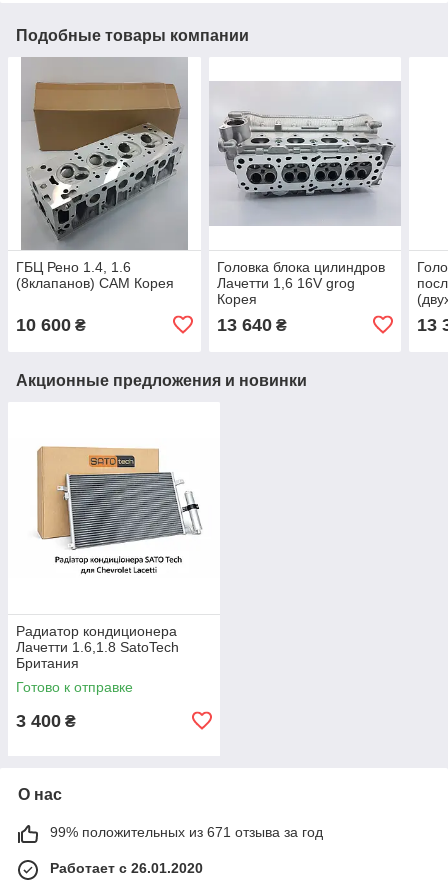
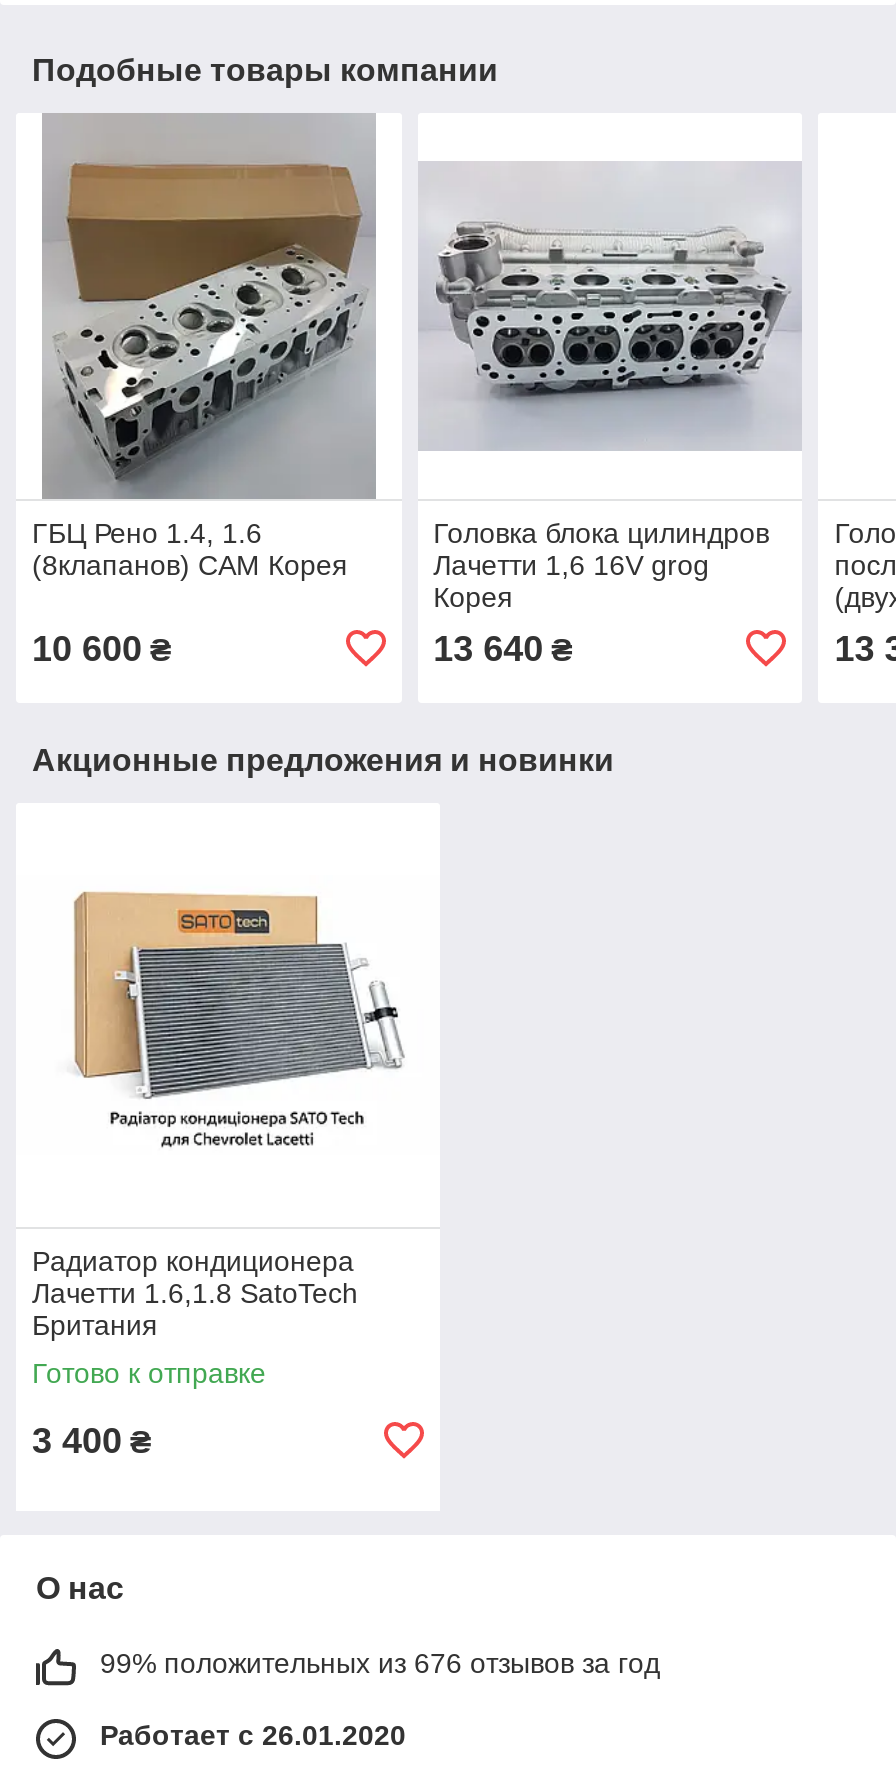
- 99% положительных из 671 отзыва за год
+ 99% положительных из 676 отзывов за год
